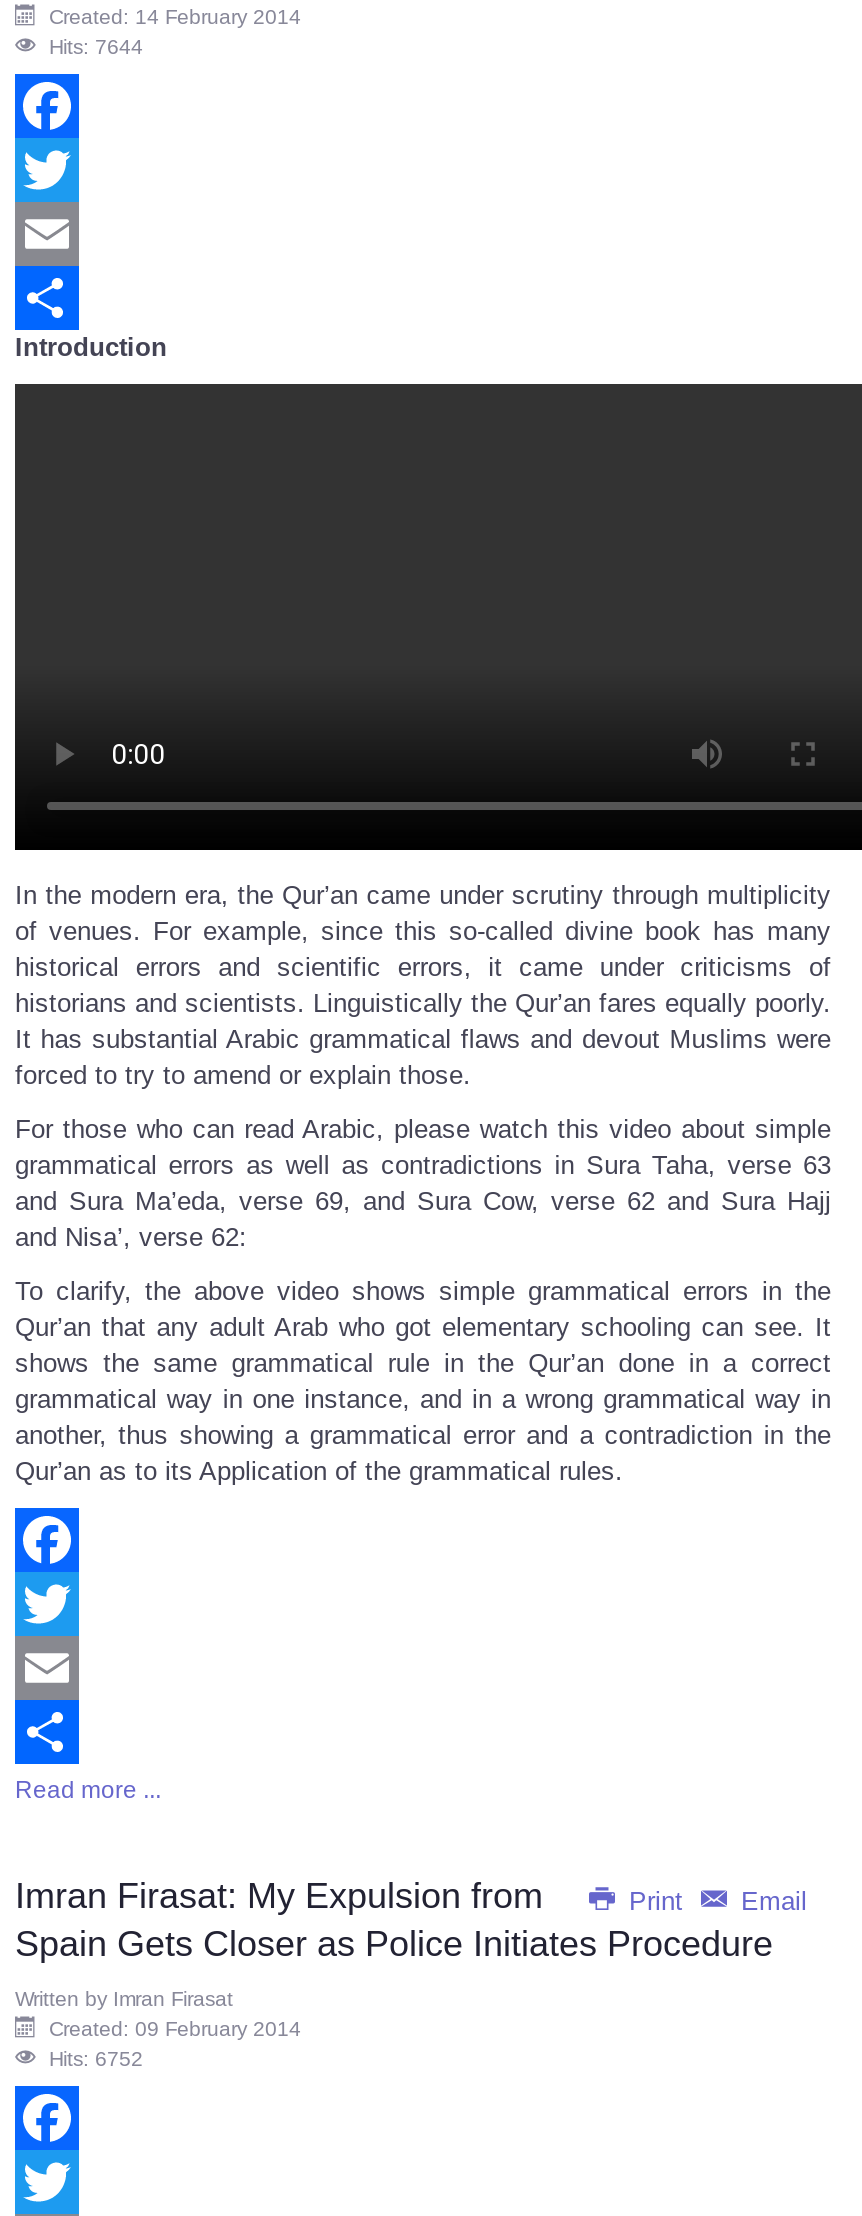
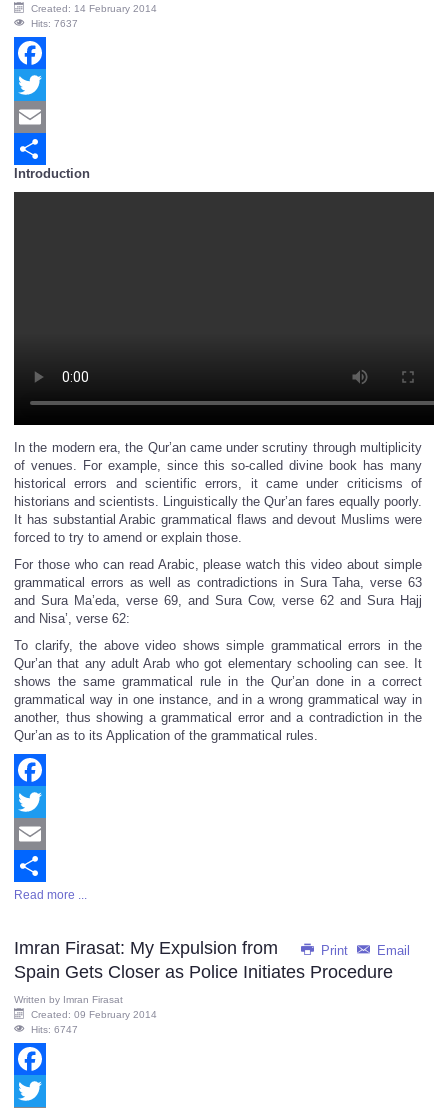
- Hits: 7644
+ Hits: 7637

- Hits: 6752
+ Hits: 6747
